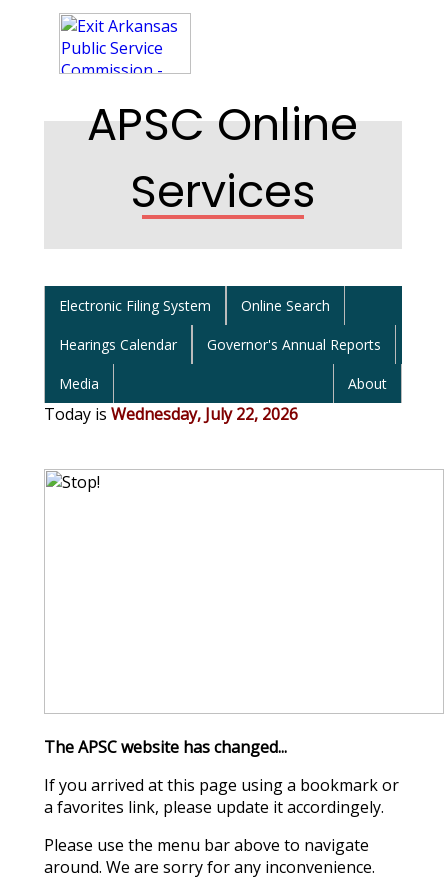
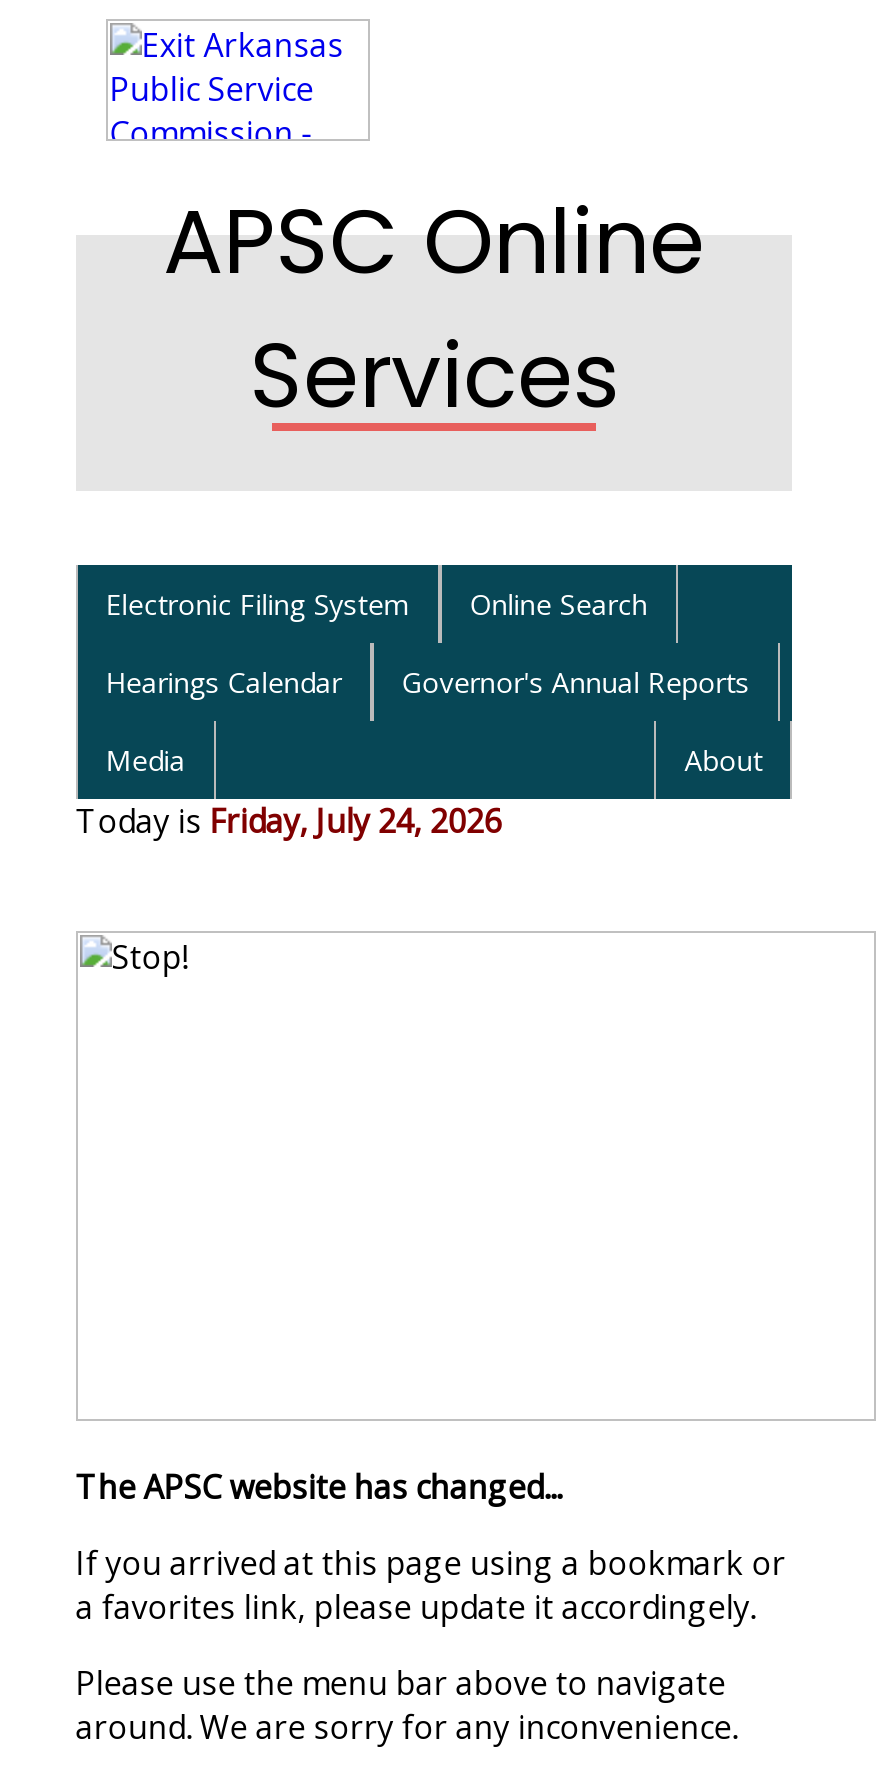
- Today isWednesday, July 22, 2026
+ Today isFriday, July 24, 2026
